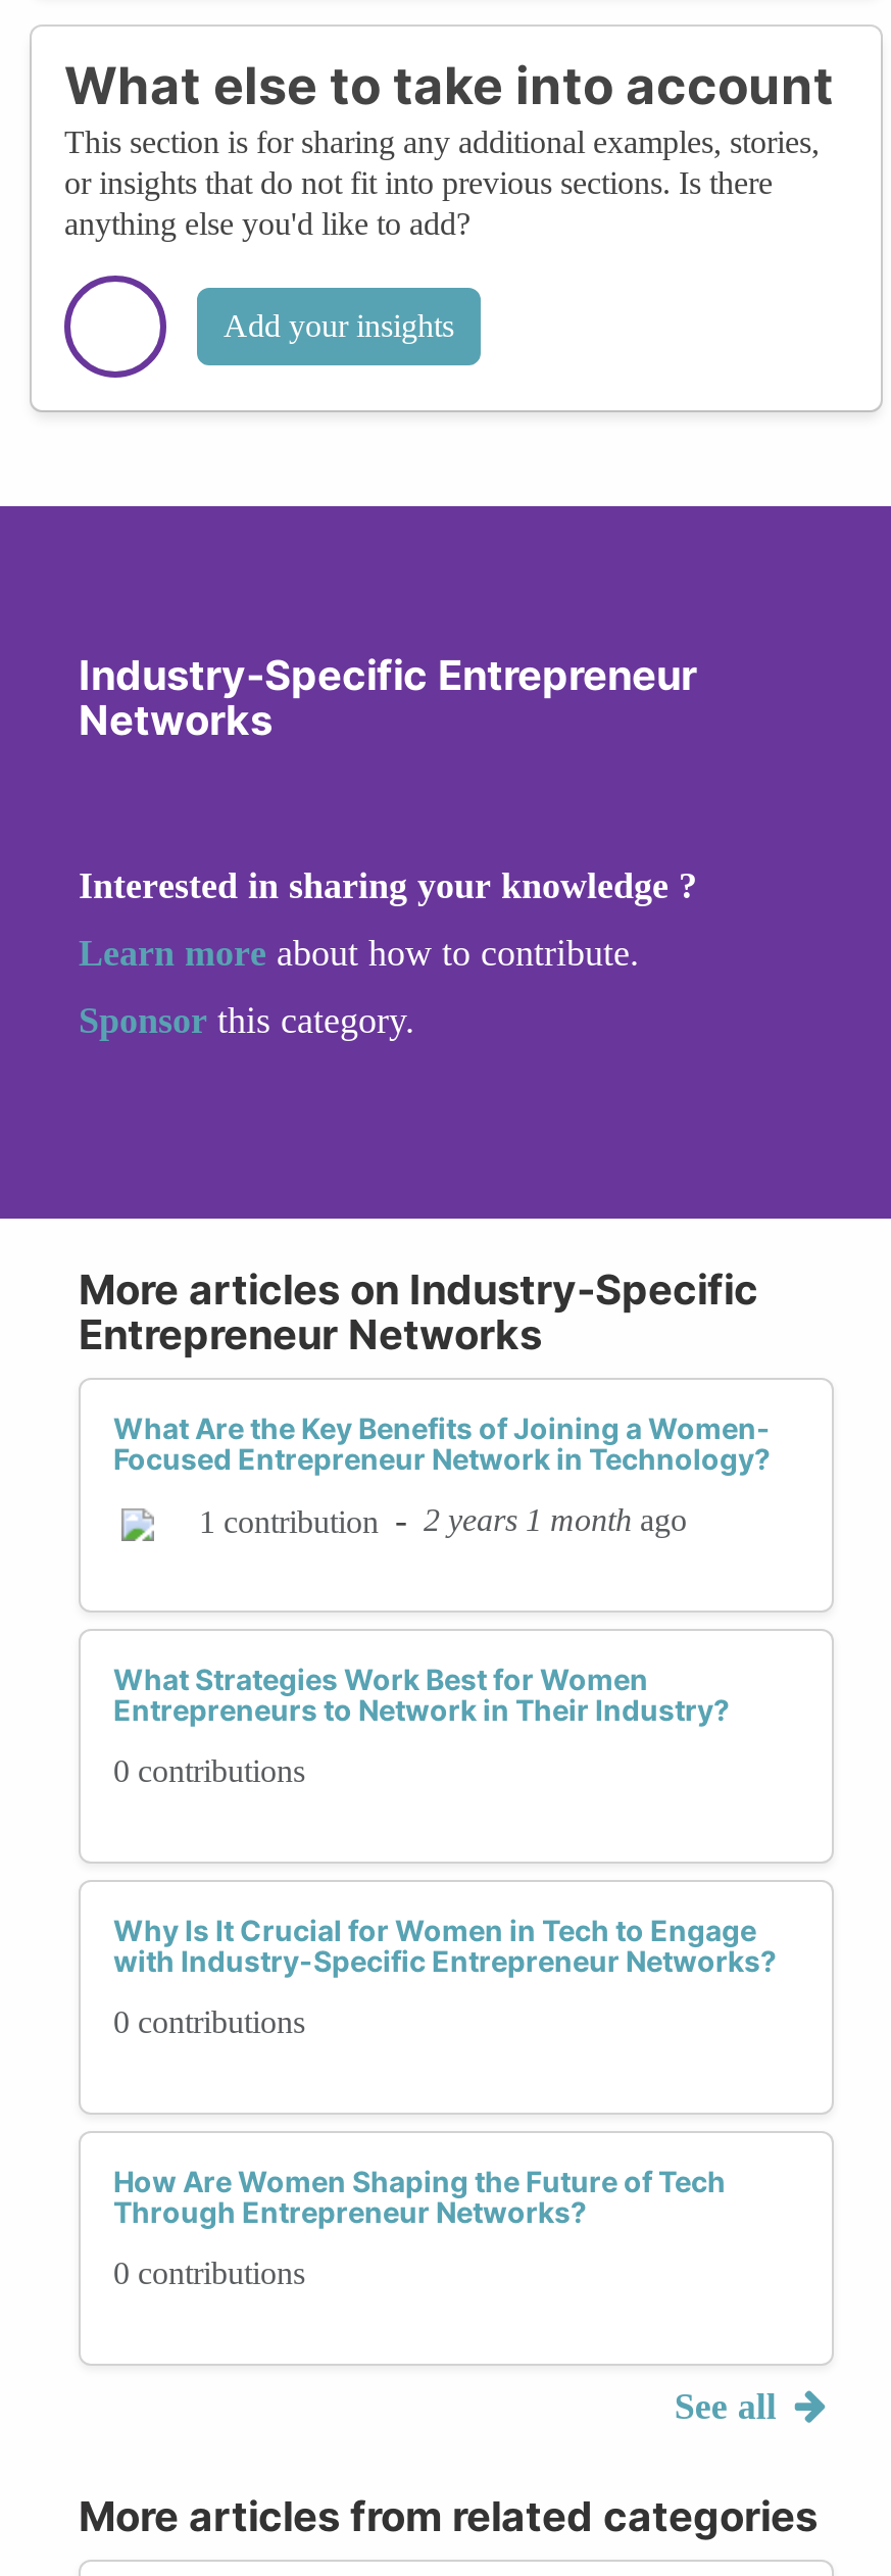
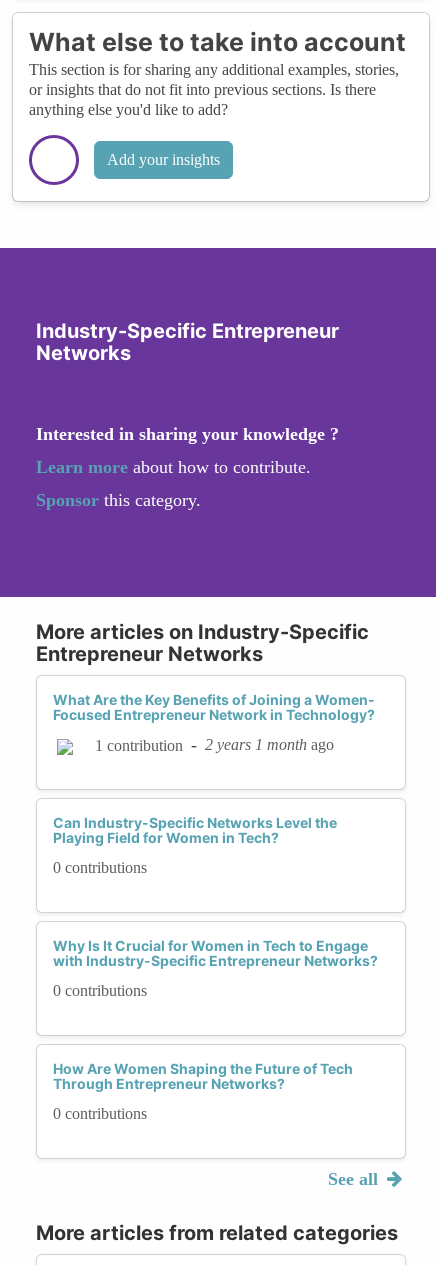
- What Strategies Work Best for Women
- Entrepreneurs to Network in Their Industry?
+ Can Industry-Specific Networks Level the
+ Playing Field for Women in Tech?
